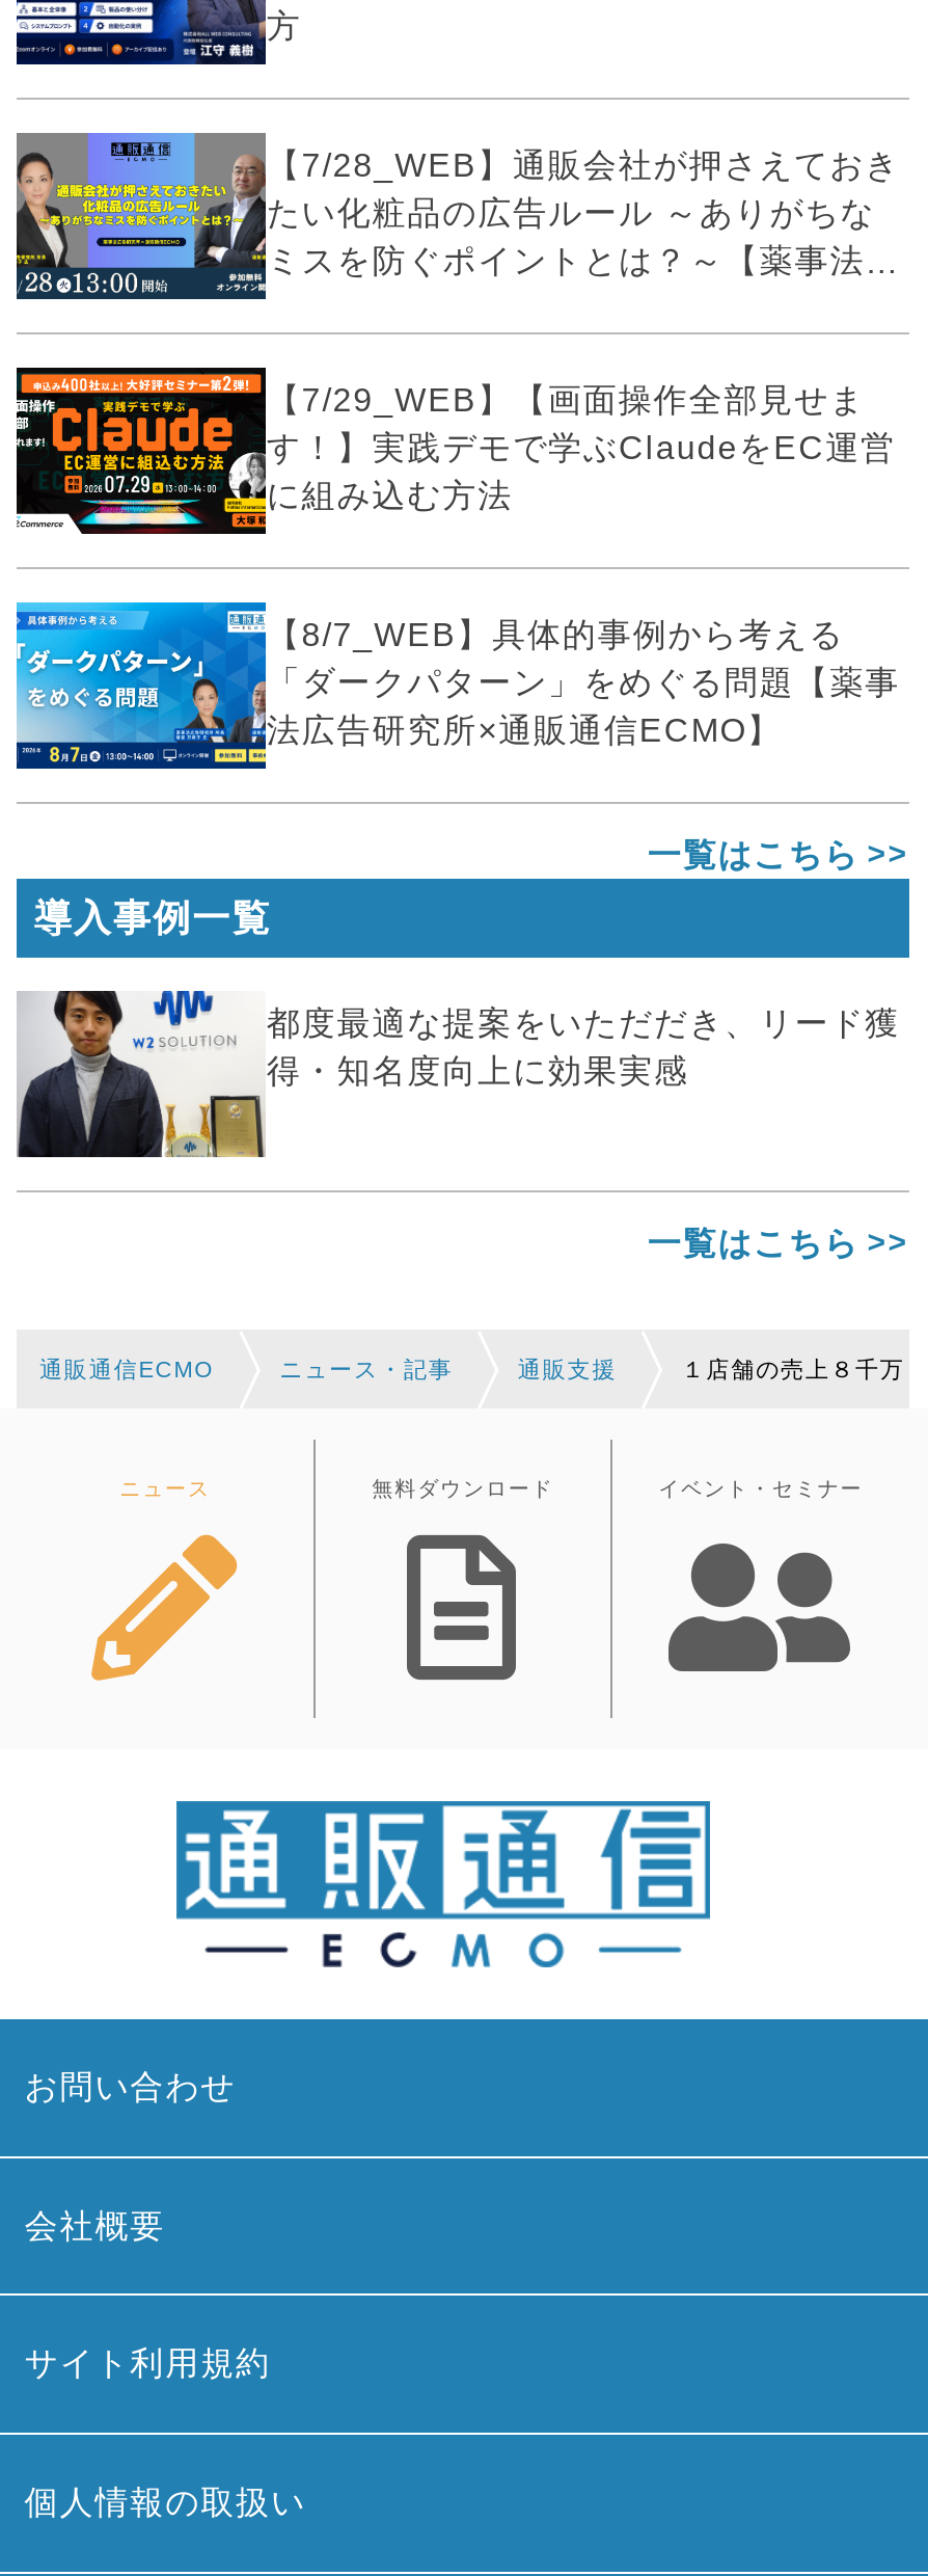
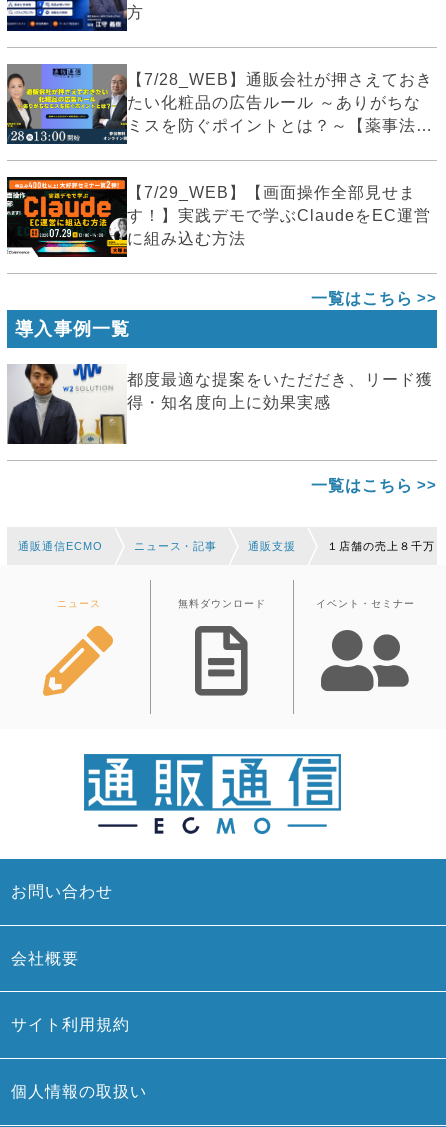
- [image]
- 【8/7_WEB】具体的事例から考える
- 「ダークパターン」をめぐる問題【薬事
- 法広告研究所×通販通信ECMO】
